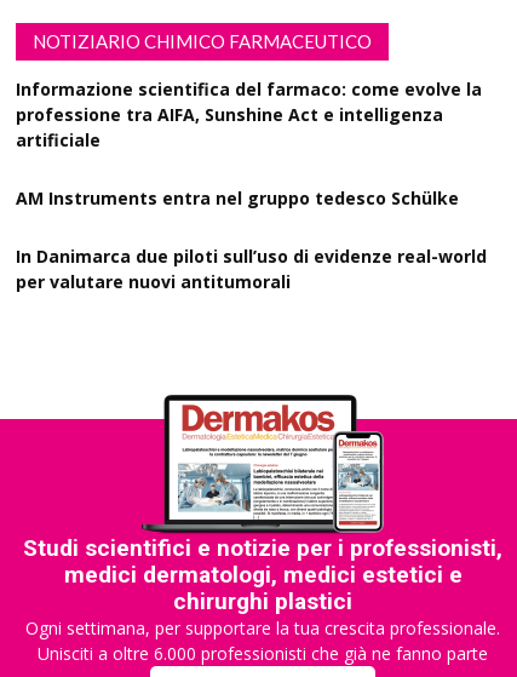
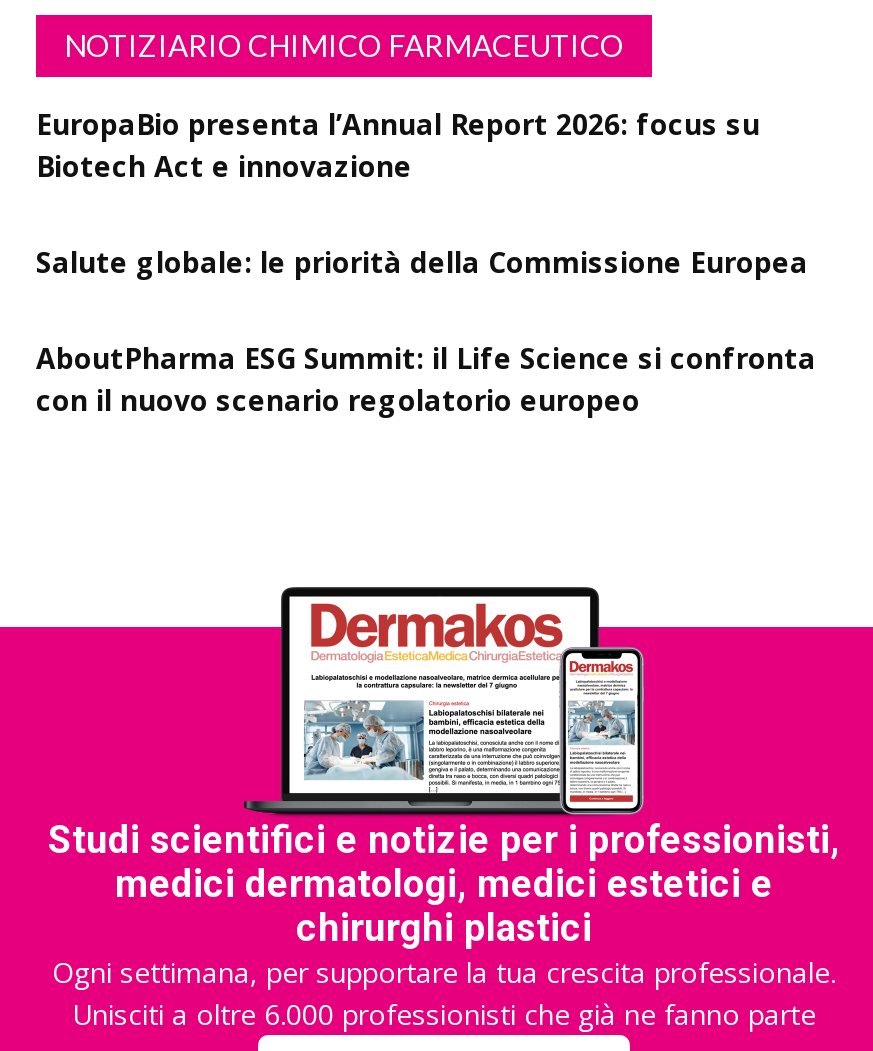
- Informazione scientifica del farmaco: come evolve la
- professione tra AIFA, Sunshine Act e intelligenza
- artificiale
+ EuropaBio presenta l’Annual Report 2026: focus su
+ Biotech Act e innovazione

- AM Instruments entra nel gruppo tedesco Schülke
+ Salute globale: le priorità della Commissione Europea

- In Danimarca due piloti sull’uso di evidenze real-world
- per valutare nuovi antitumorali
+ AboutPharma ESG Summit: il Life Science si confronta
+ con il nuovo scenario regolatorio europeo
